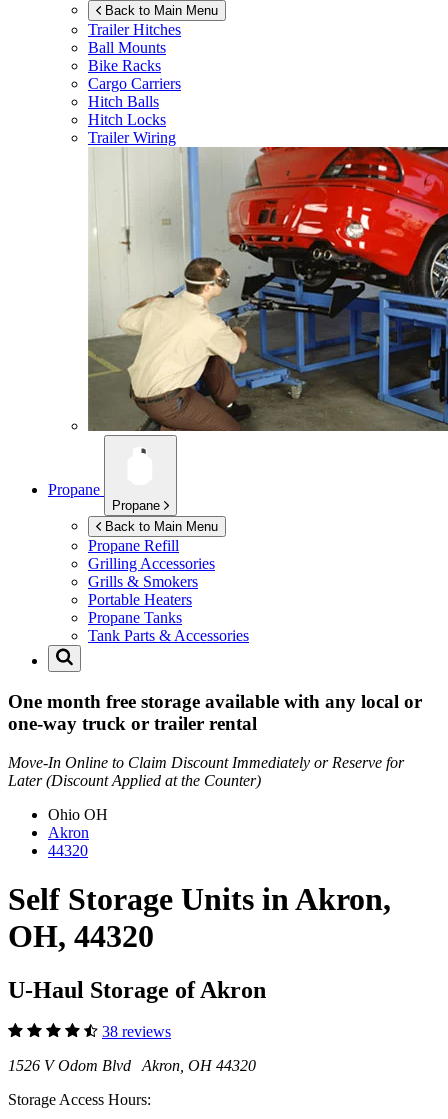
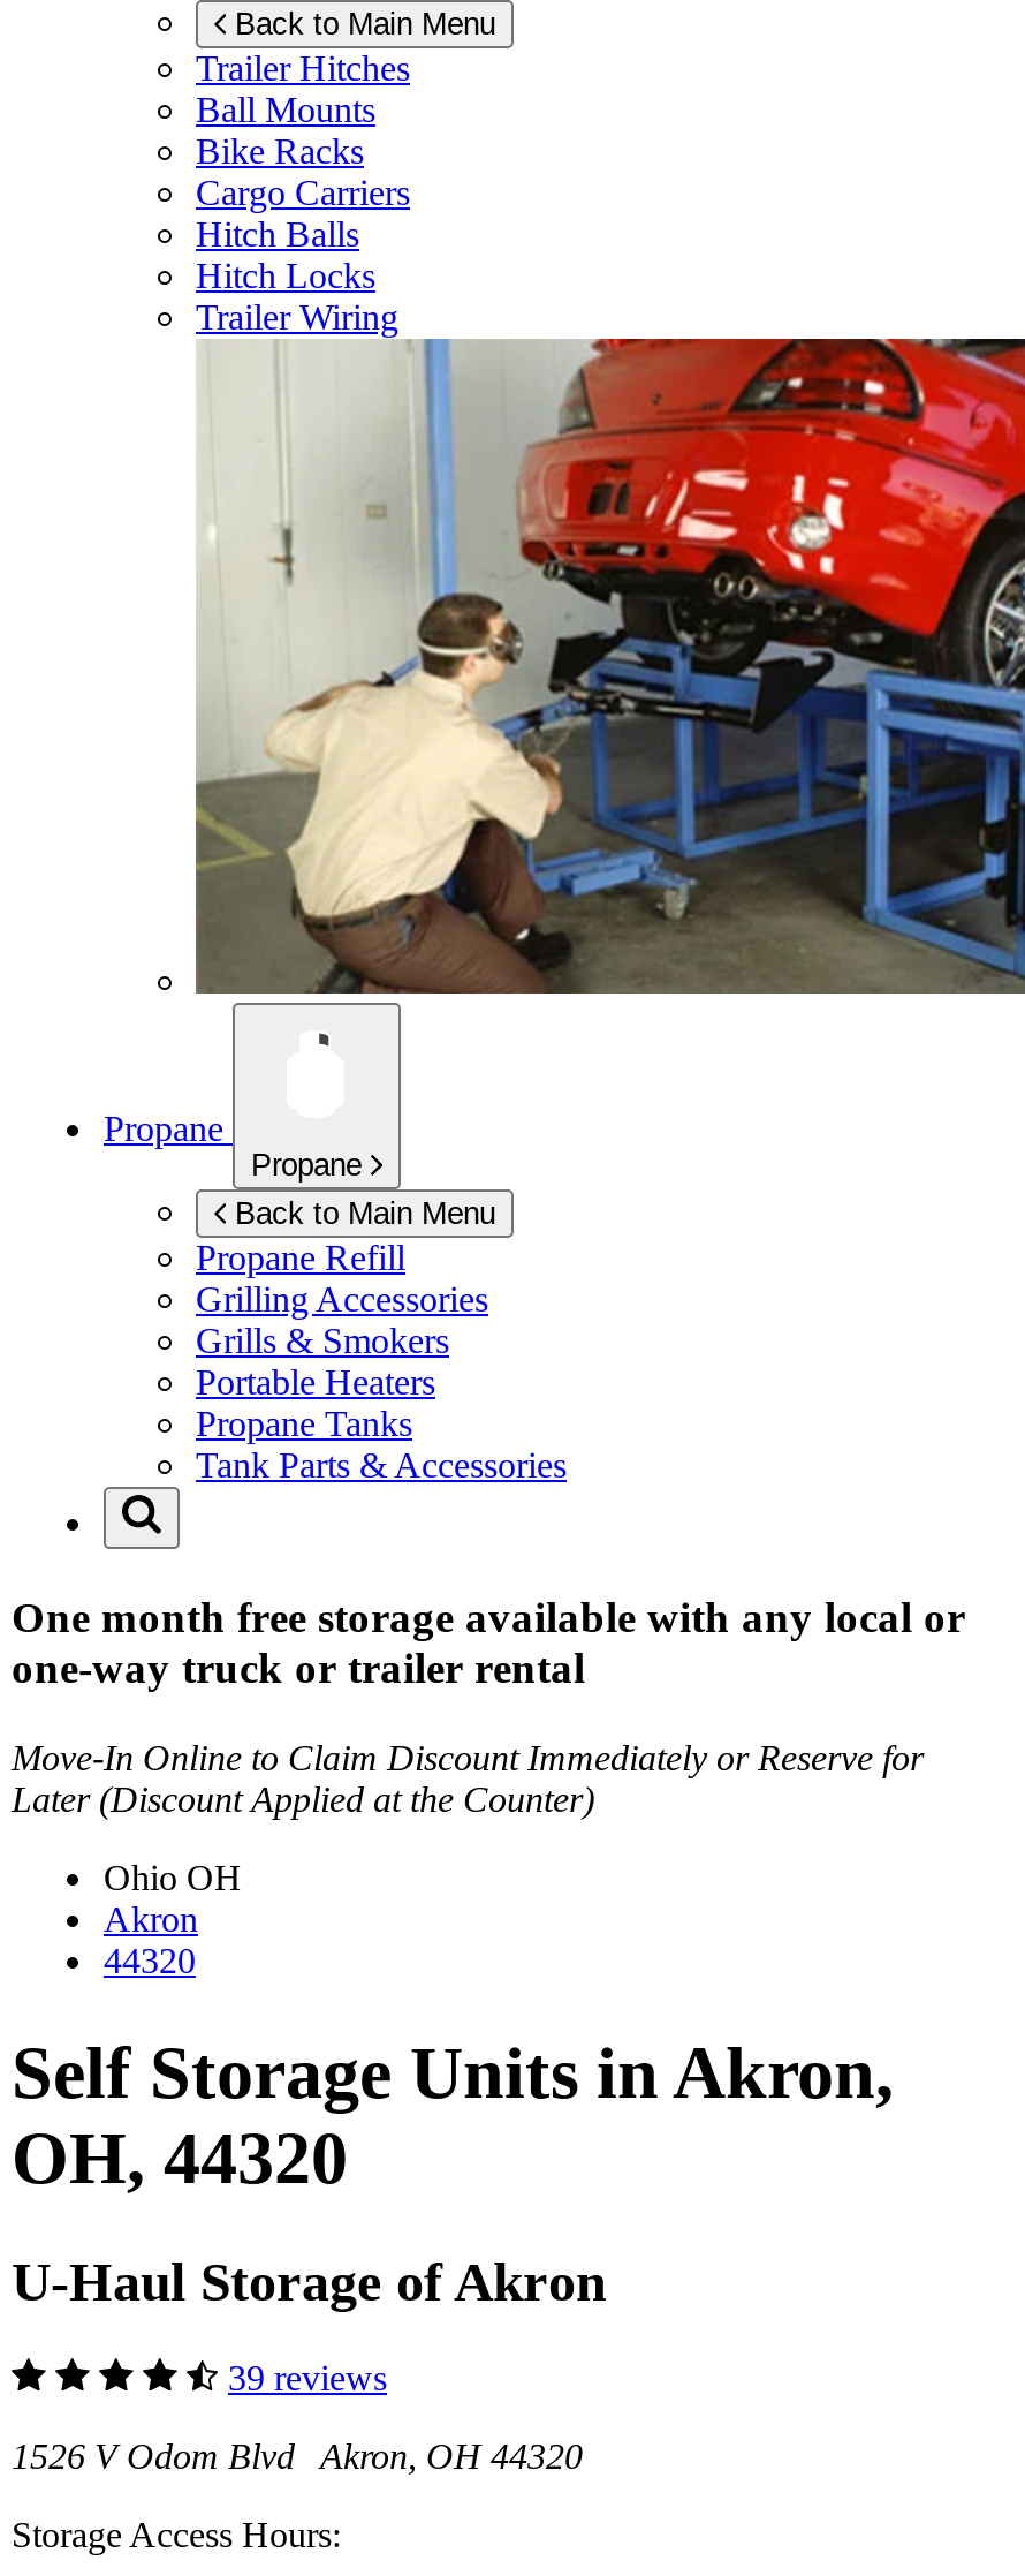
- 38 reviews
+ 39 reviews
